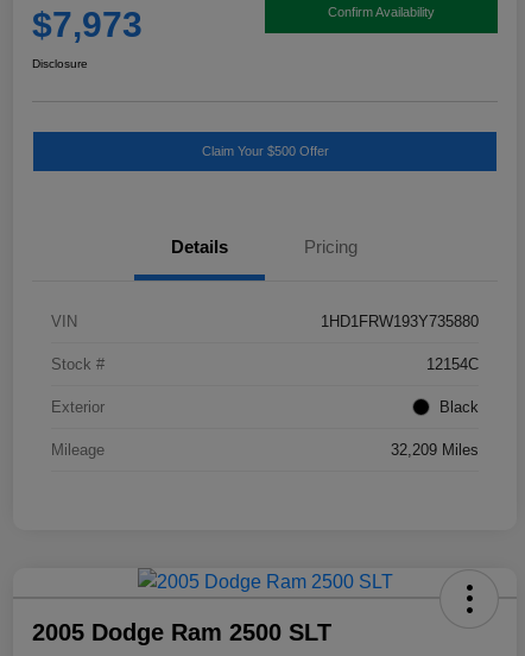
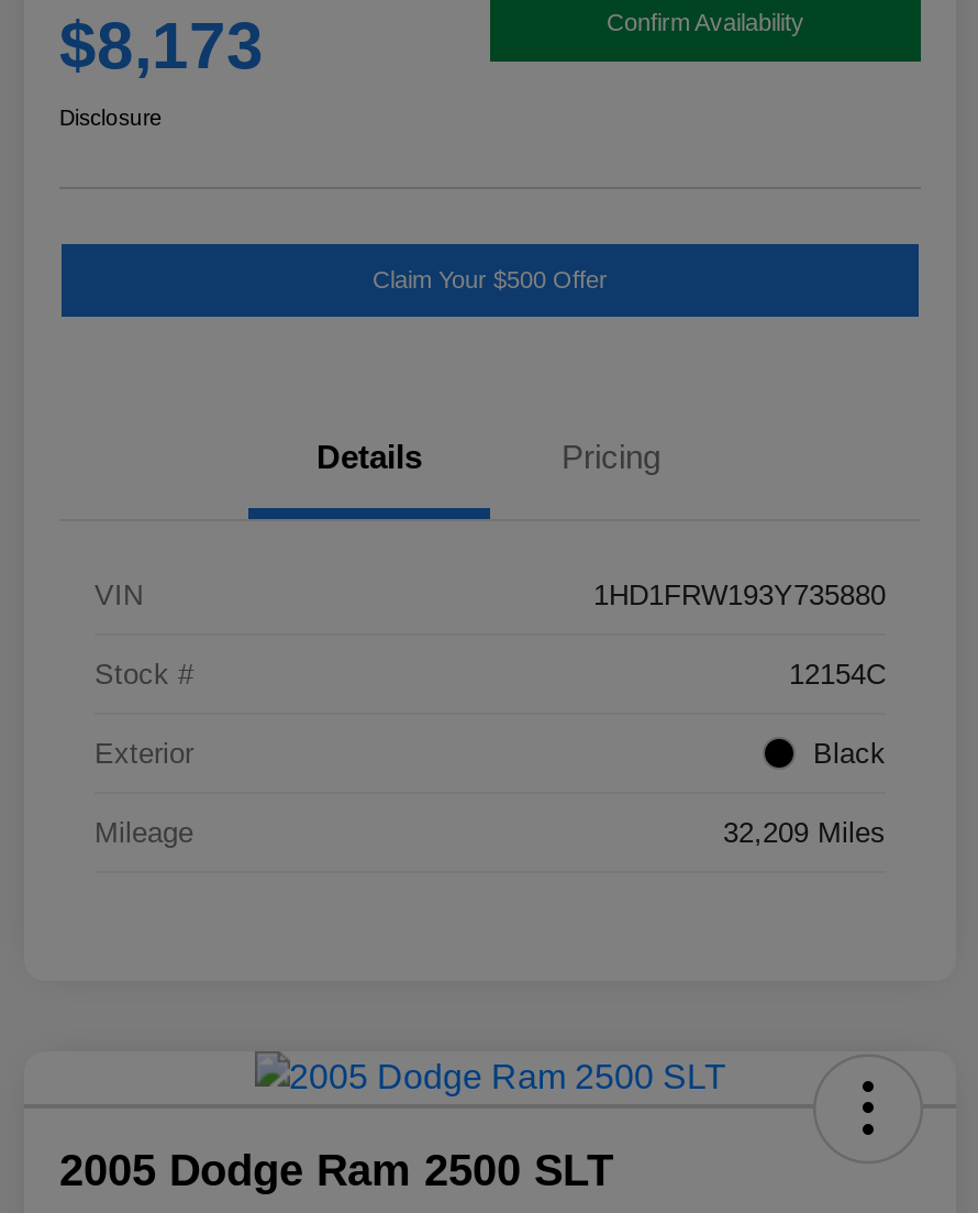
- $7,973
+ $8,173
